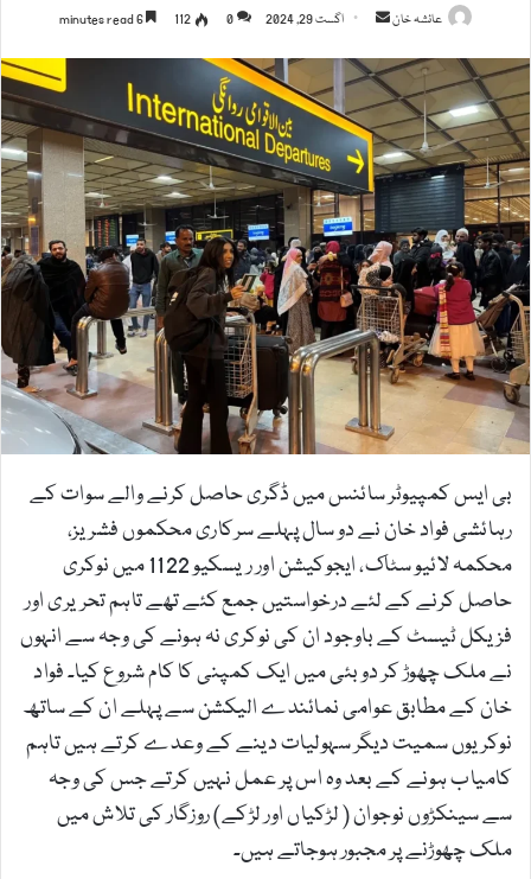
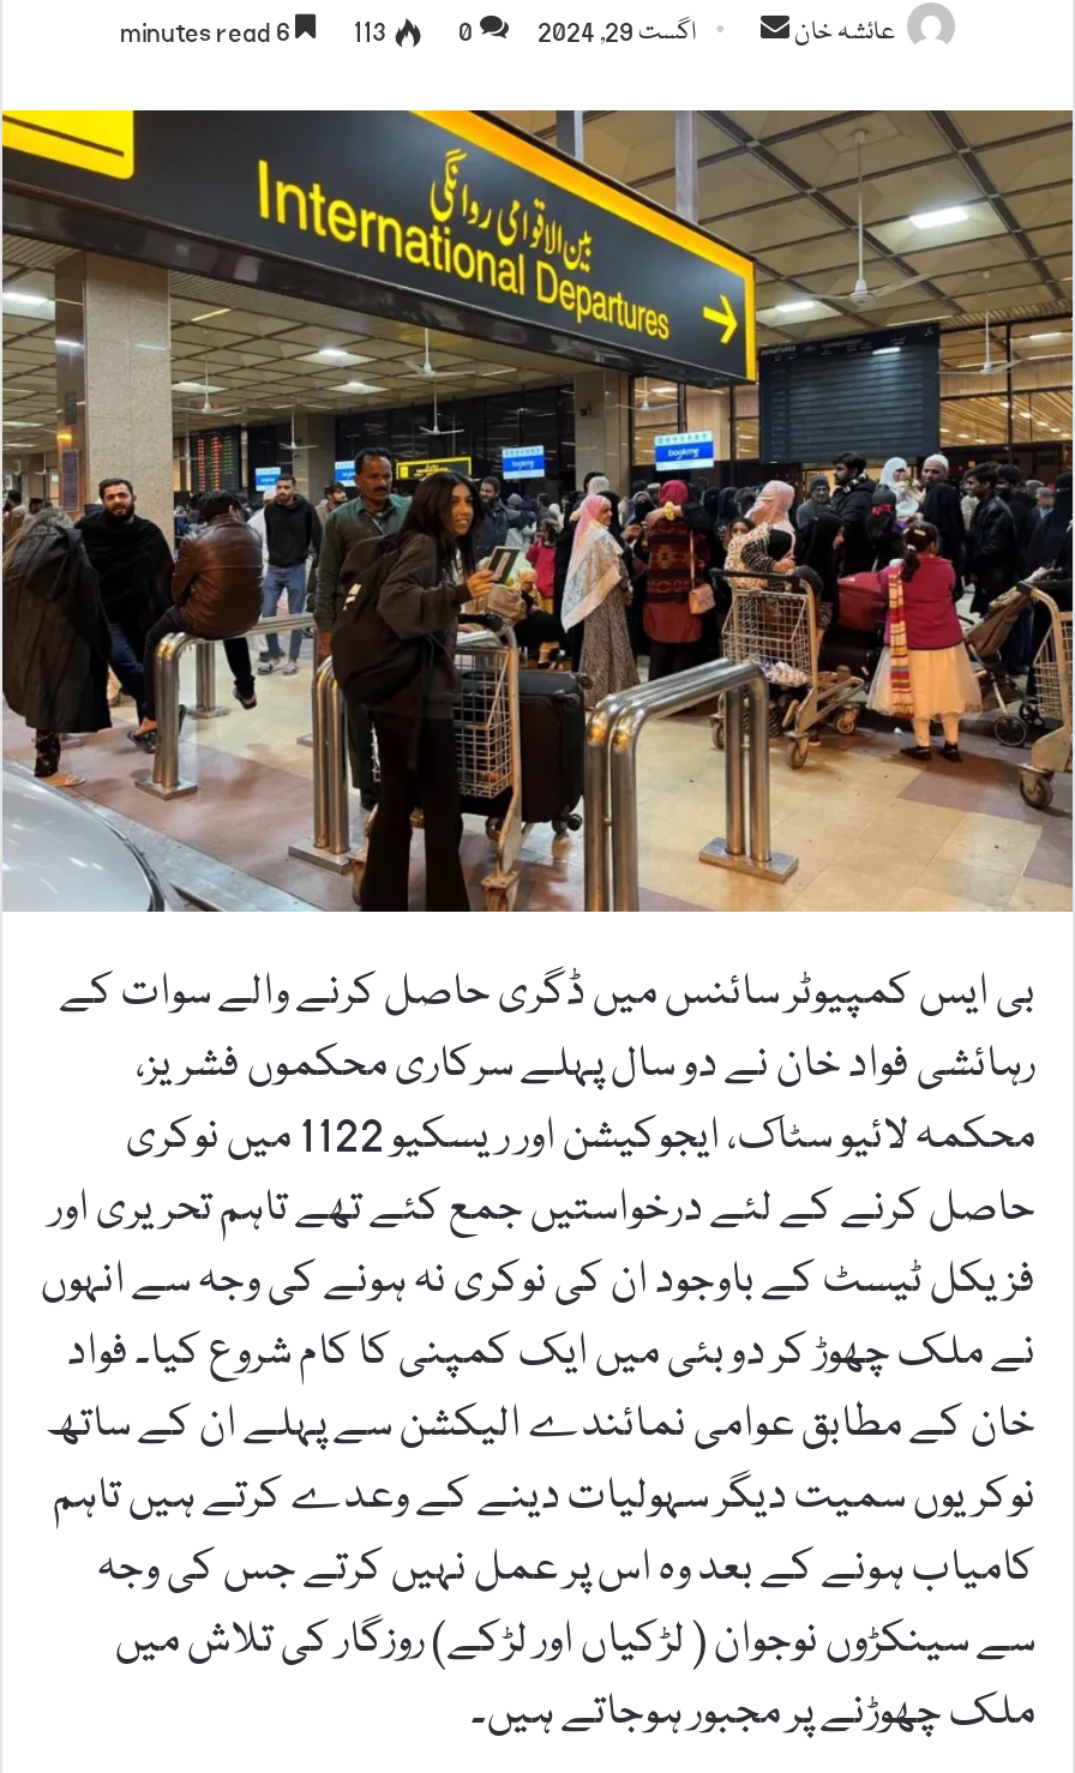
- 112 0
+ 113 0
